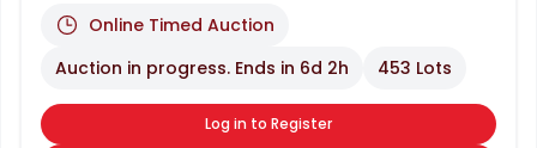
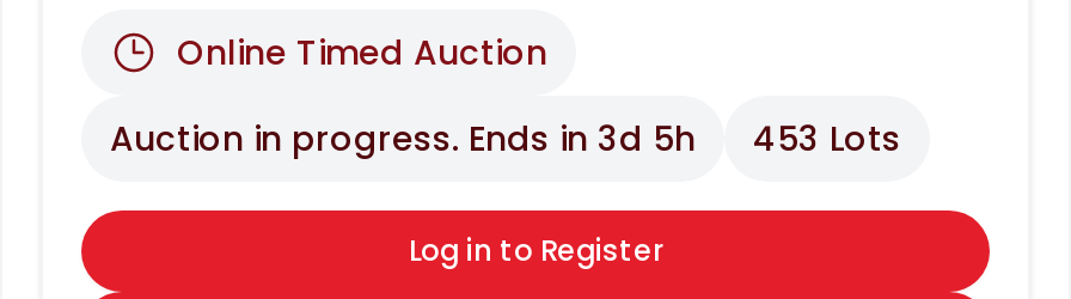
- Auction in progress. Ends in 6d 2h
+ Auction in progress. Ends in 3d 5h
